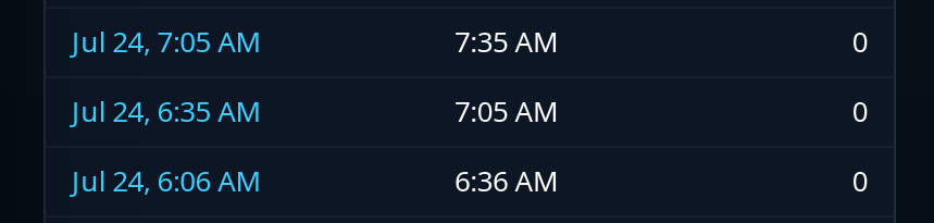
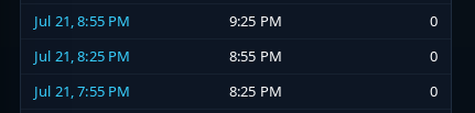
- Jul 24, 7:05 AM
- 7:35 AM
+ Jul 21, 8:55 PM
+ 9:25 PM

- Jul 24, 6:35 AM
- 7:05 AM
+ Jul 21, 8:25 PM
+ 8:55 PM

- Jul 24, 6:06 AM
- 6:36 AM
+ Jul 21, 7:55 PM
+ 8:25 PM
